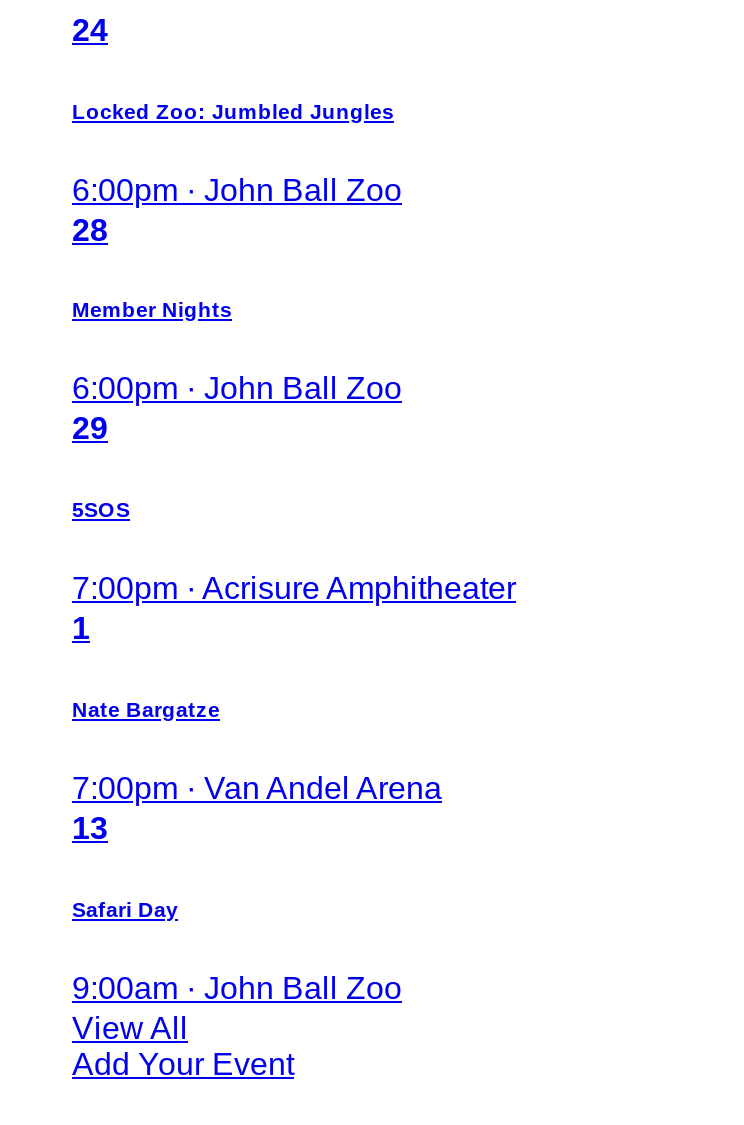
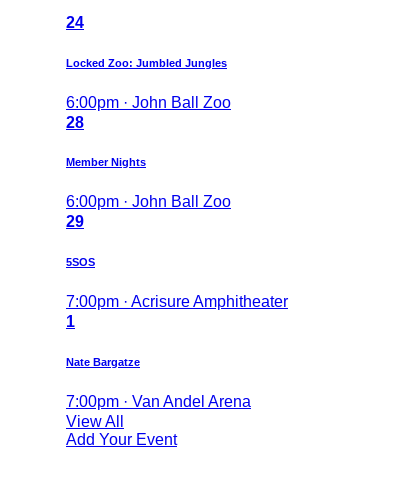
- 13
- Safari Day
- 9:00am · John Ball Zoo
